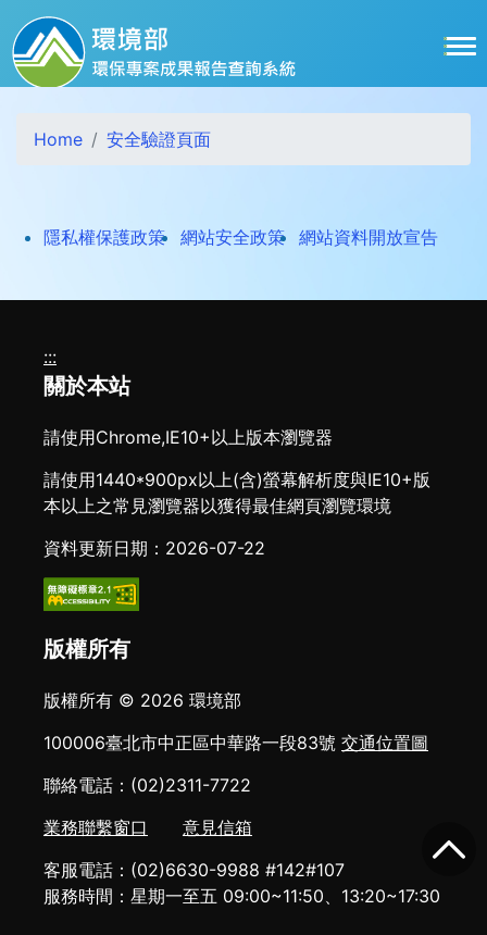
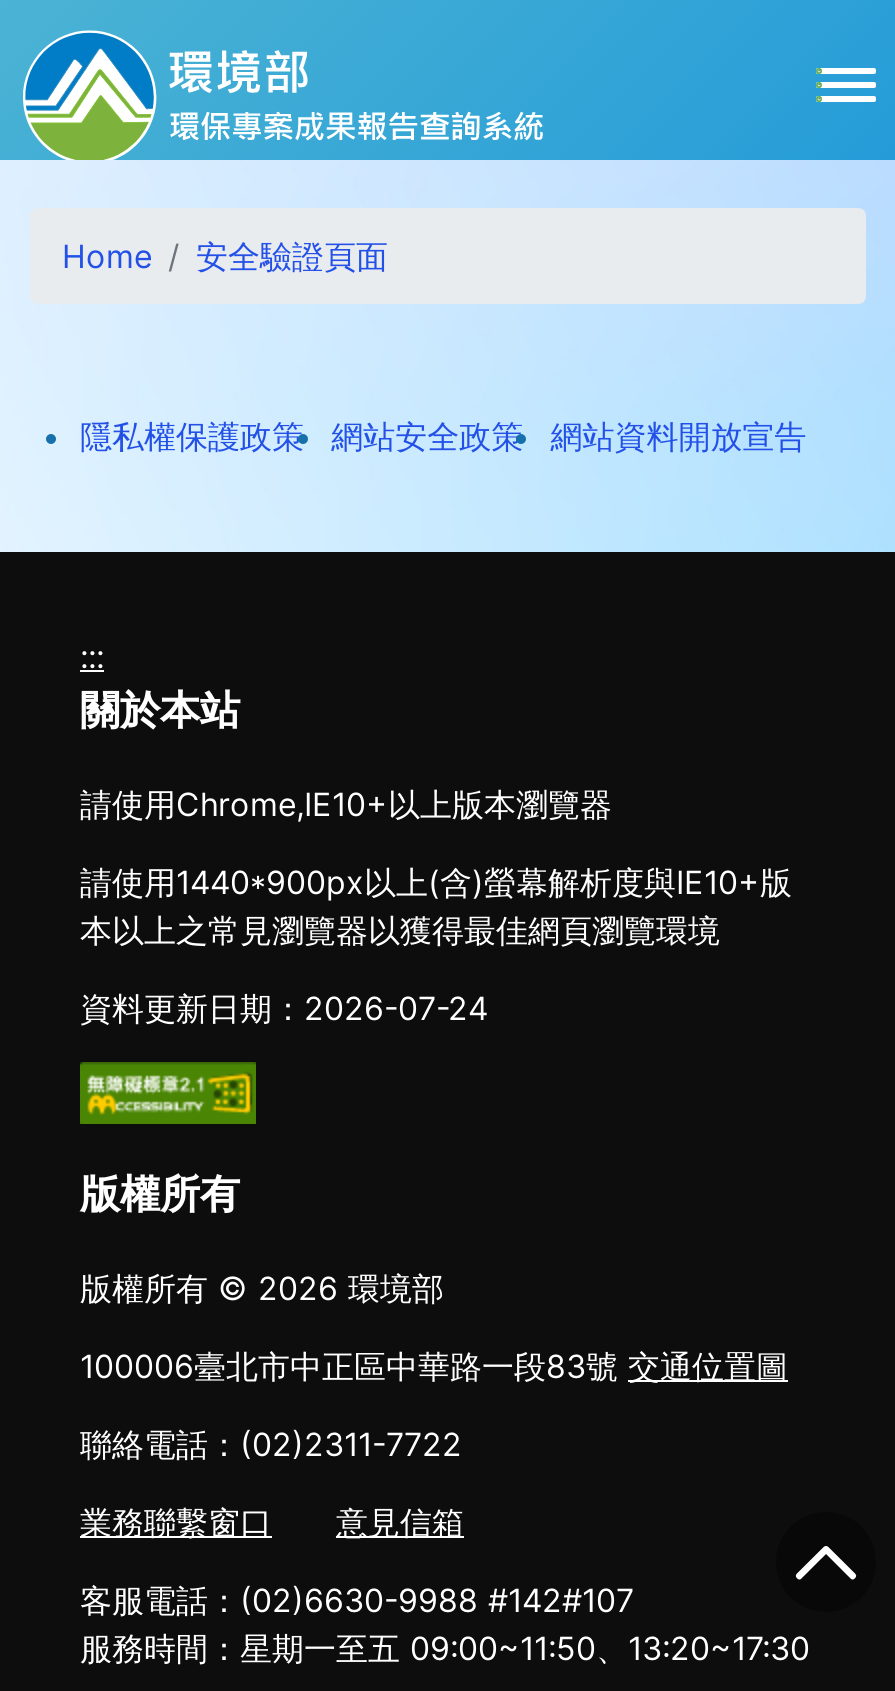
- 資料更新日期：2026-07-22
+ 資料更新日期：2026-07-24
